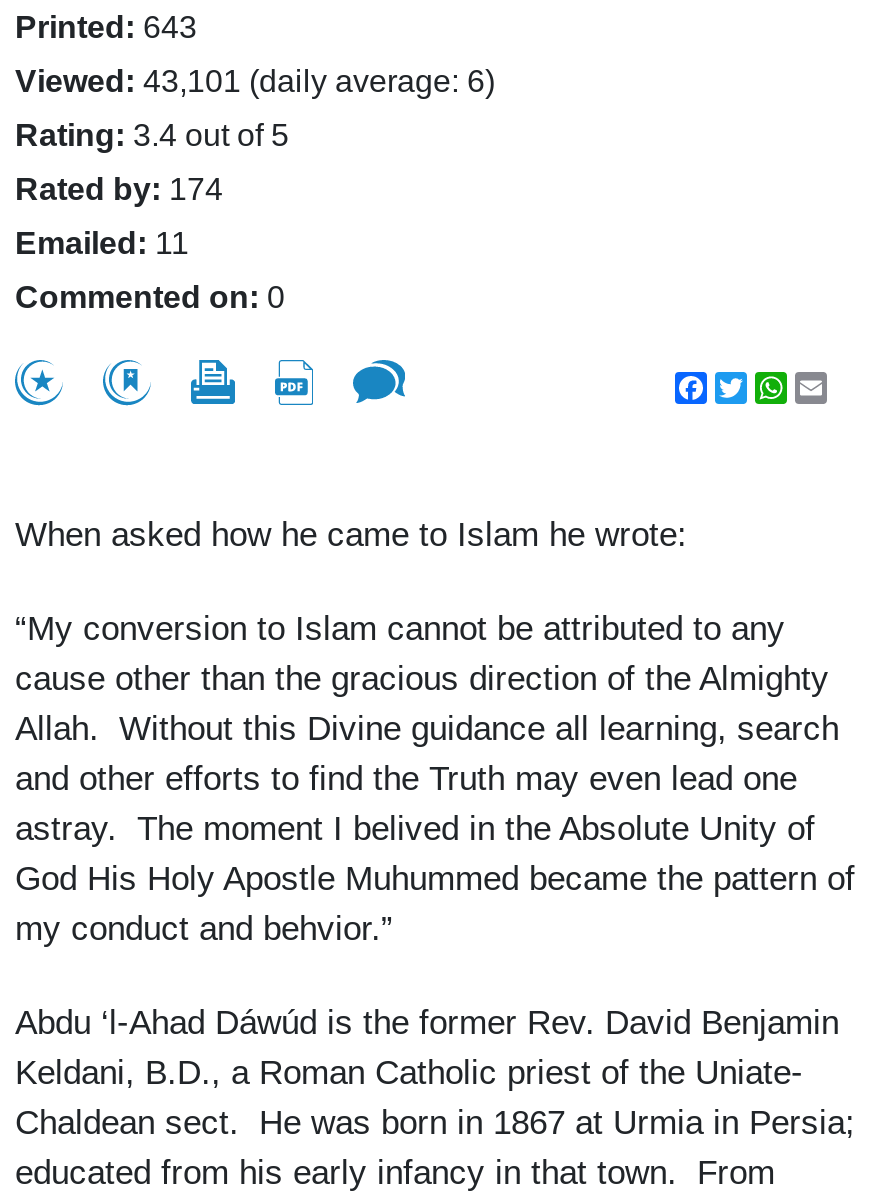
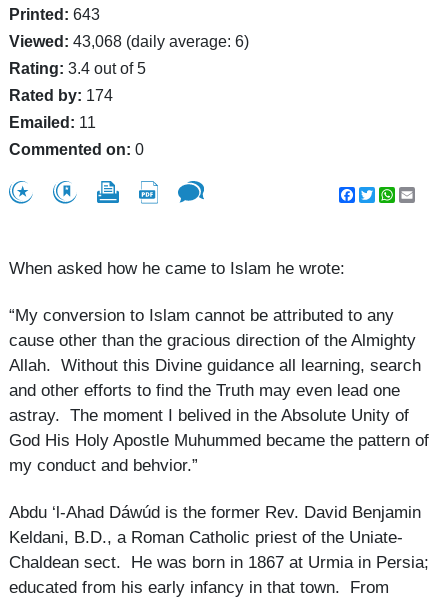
- Viewed: 43,101 (daily average: 6)
+ Viewed: 43,068 (daily average: 6)
